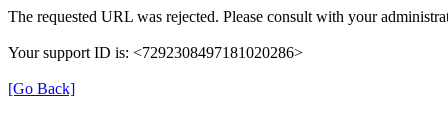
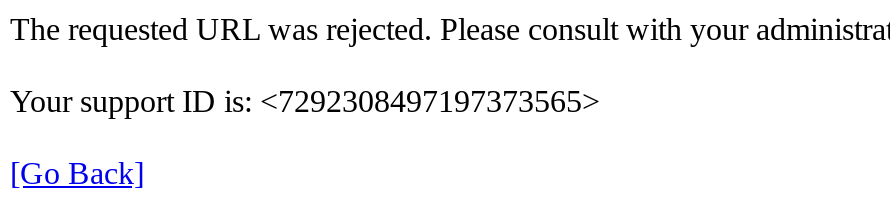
- Your support ID is: <7292308497181020286>
+ Your support ID is: <7292308497197373565>
